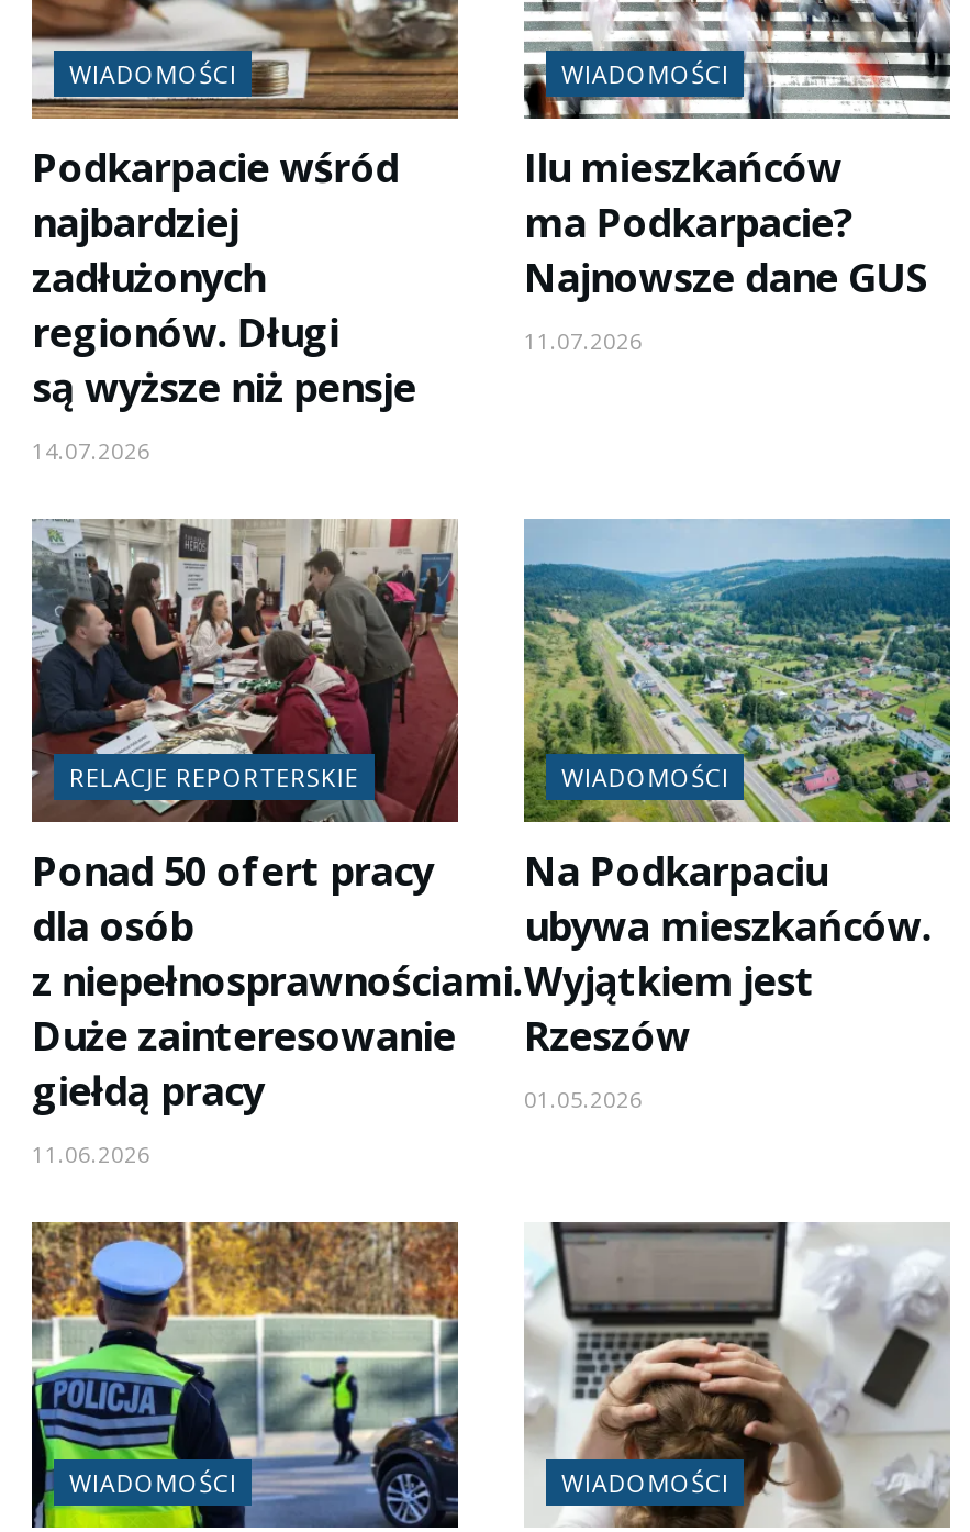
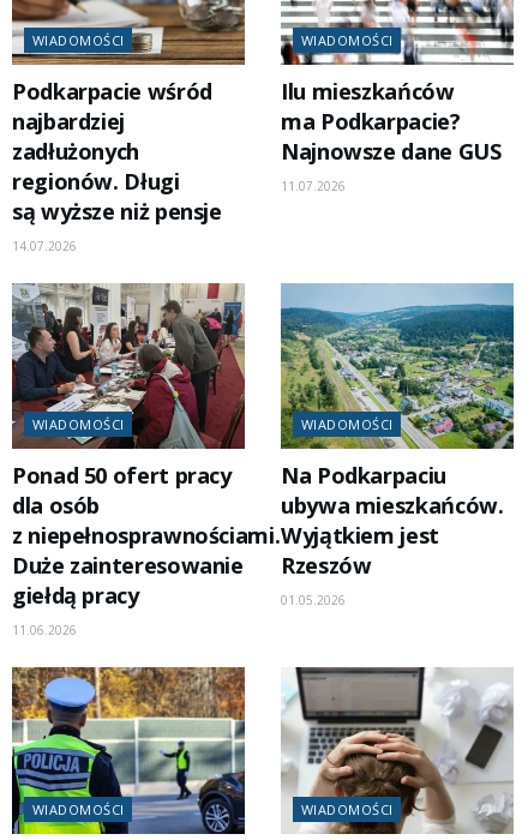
- RELACJE REPORTERSKIE
+ WIADOMOŚCI
